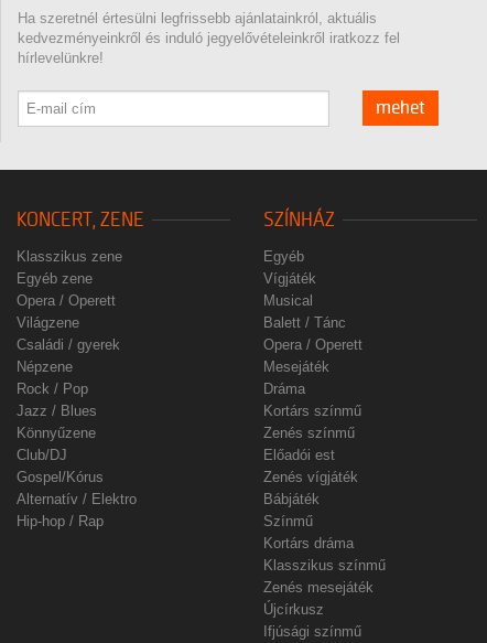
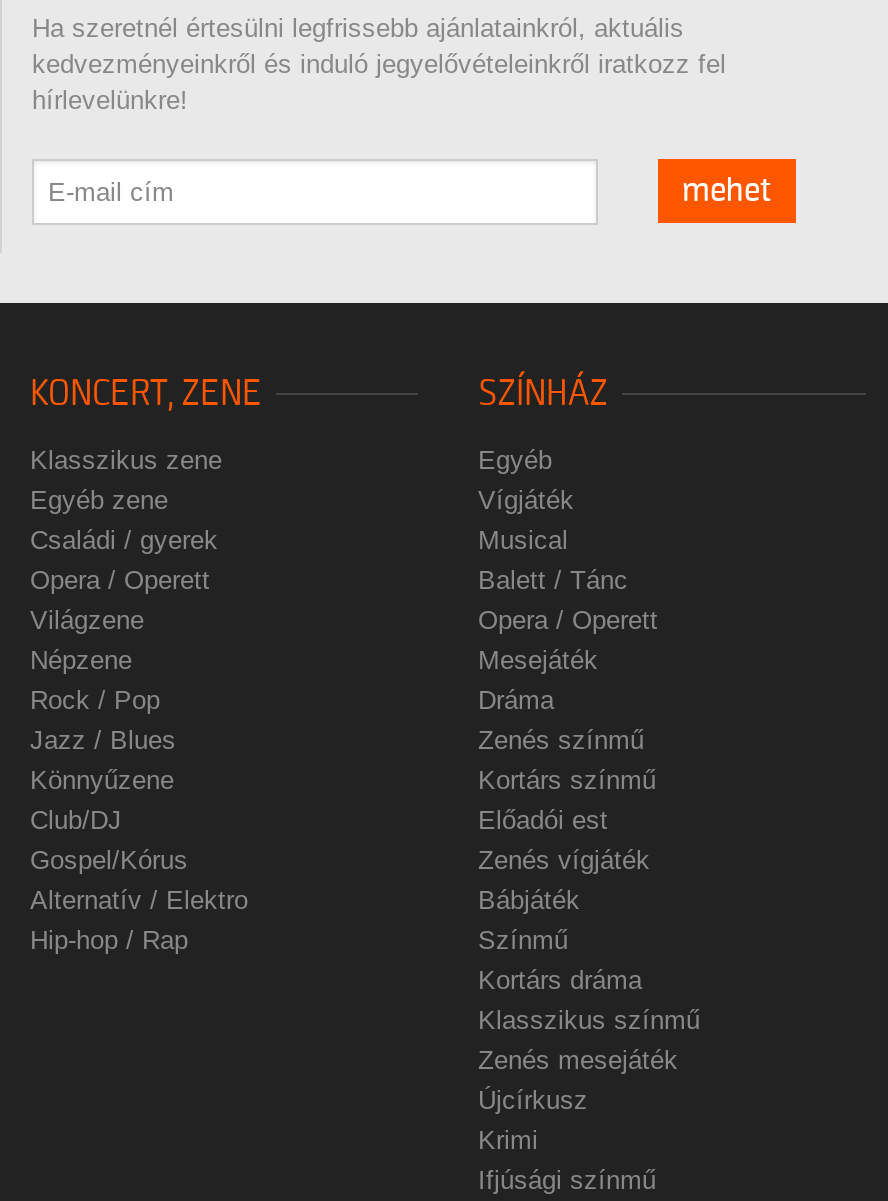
moved up: Családi / gyerek

moved up: Zenés színmű

+ Krimi
